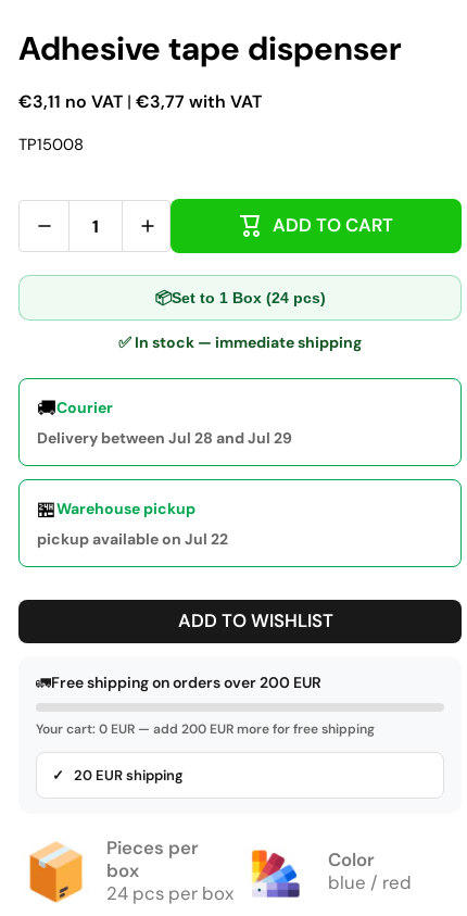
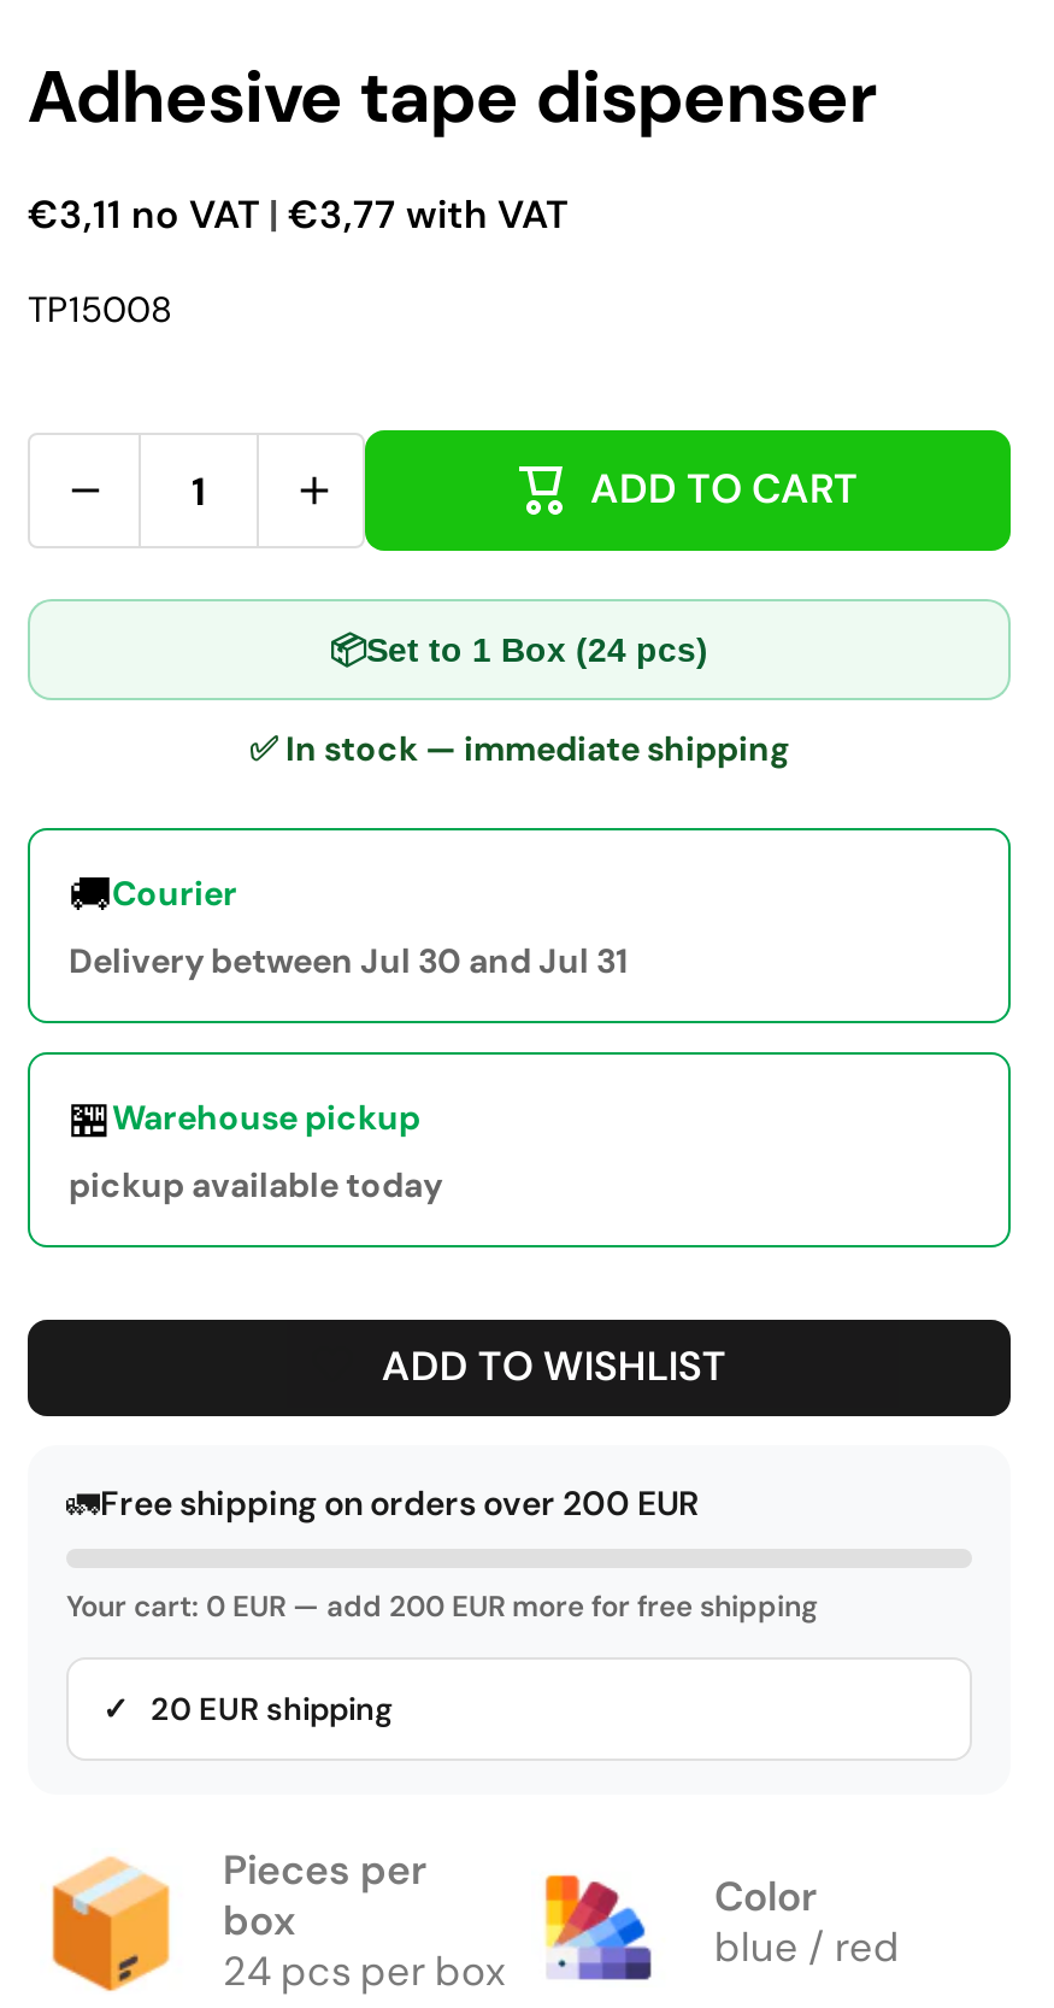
- Delivery between Jul 28 and Jul 29
+ Delivery between Jul 30 and Jul 31

- pickup available on Jul 22
+ pickup available today
